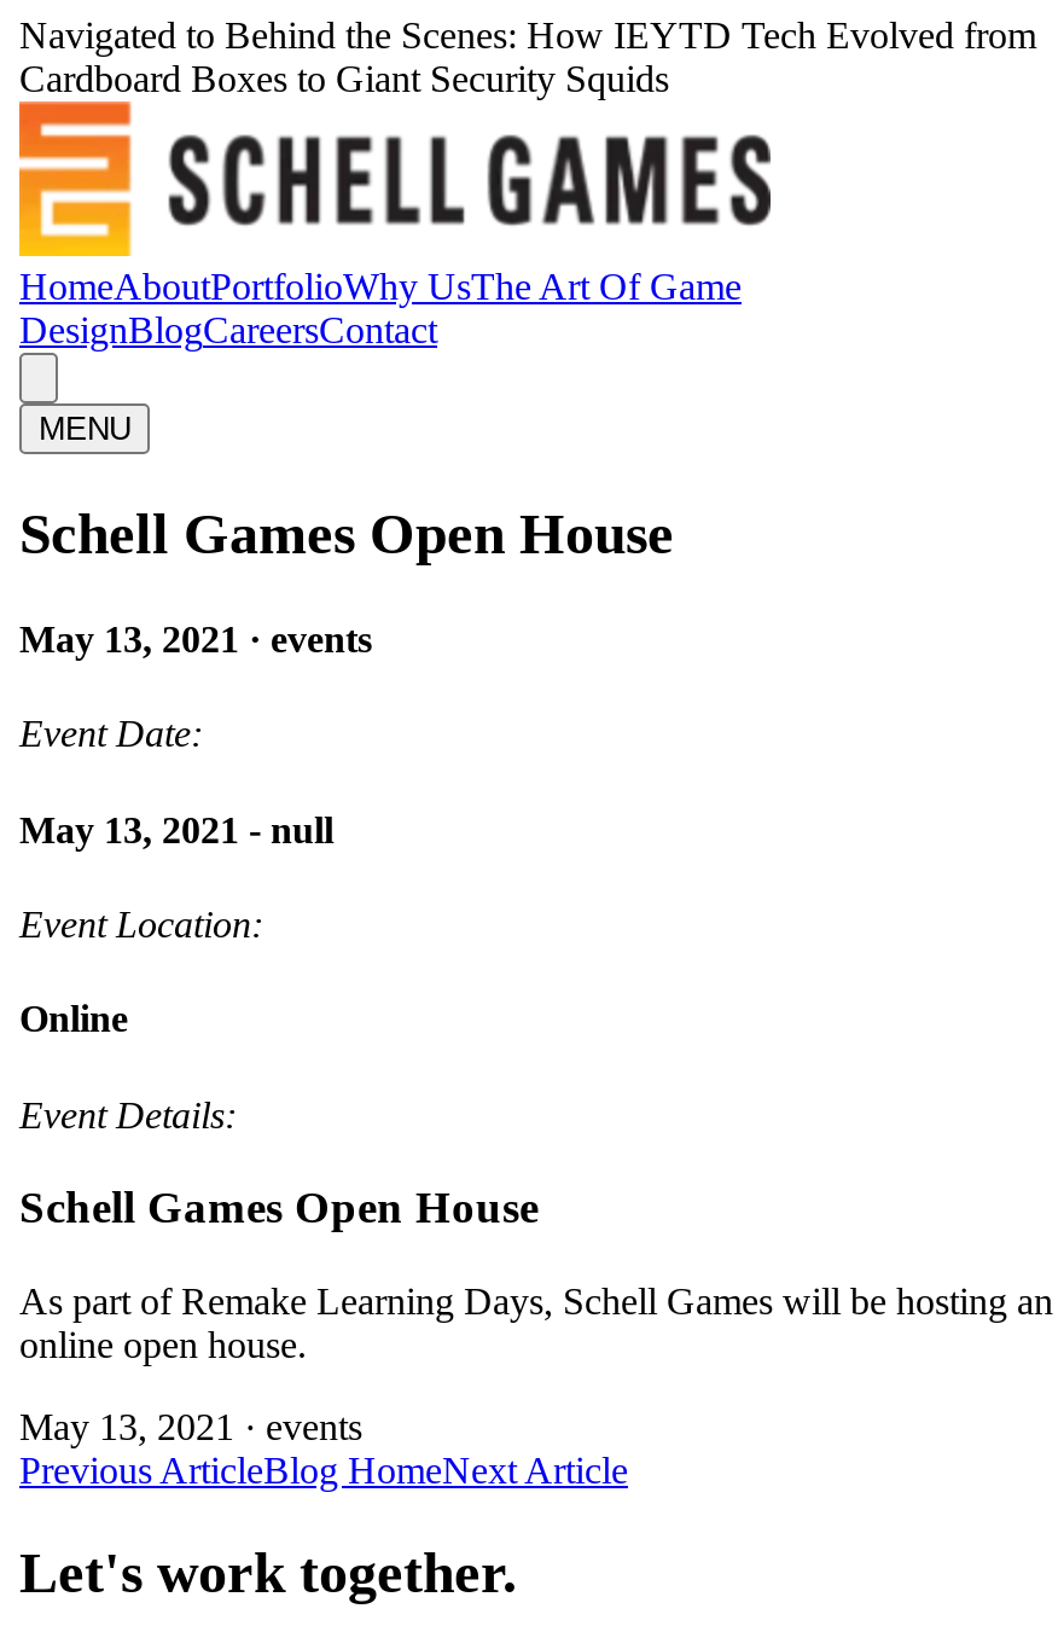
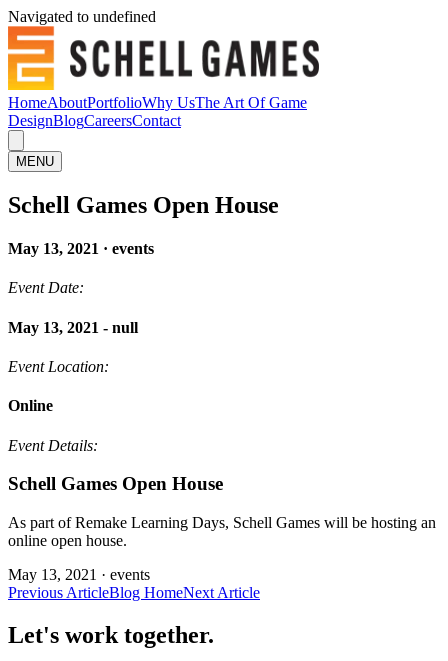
- Navigated to Behind the Scenes: How IEYTD Tech Evolved from
- Cardboard Boxes to Giant Security Squids
+ Navigated to undefined
